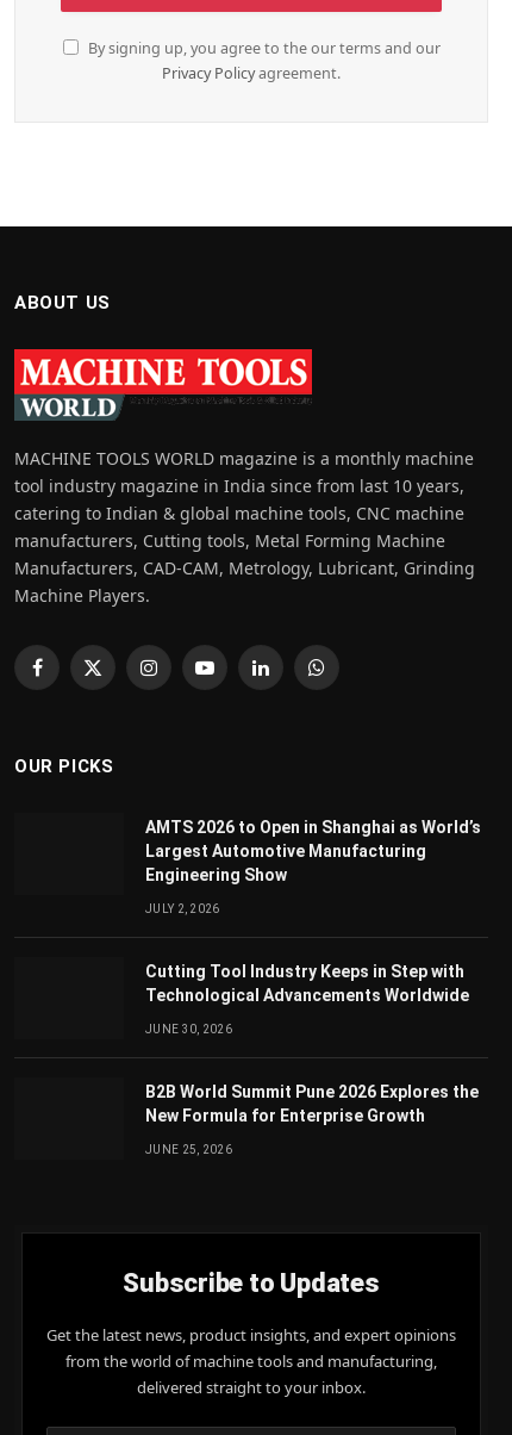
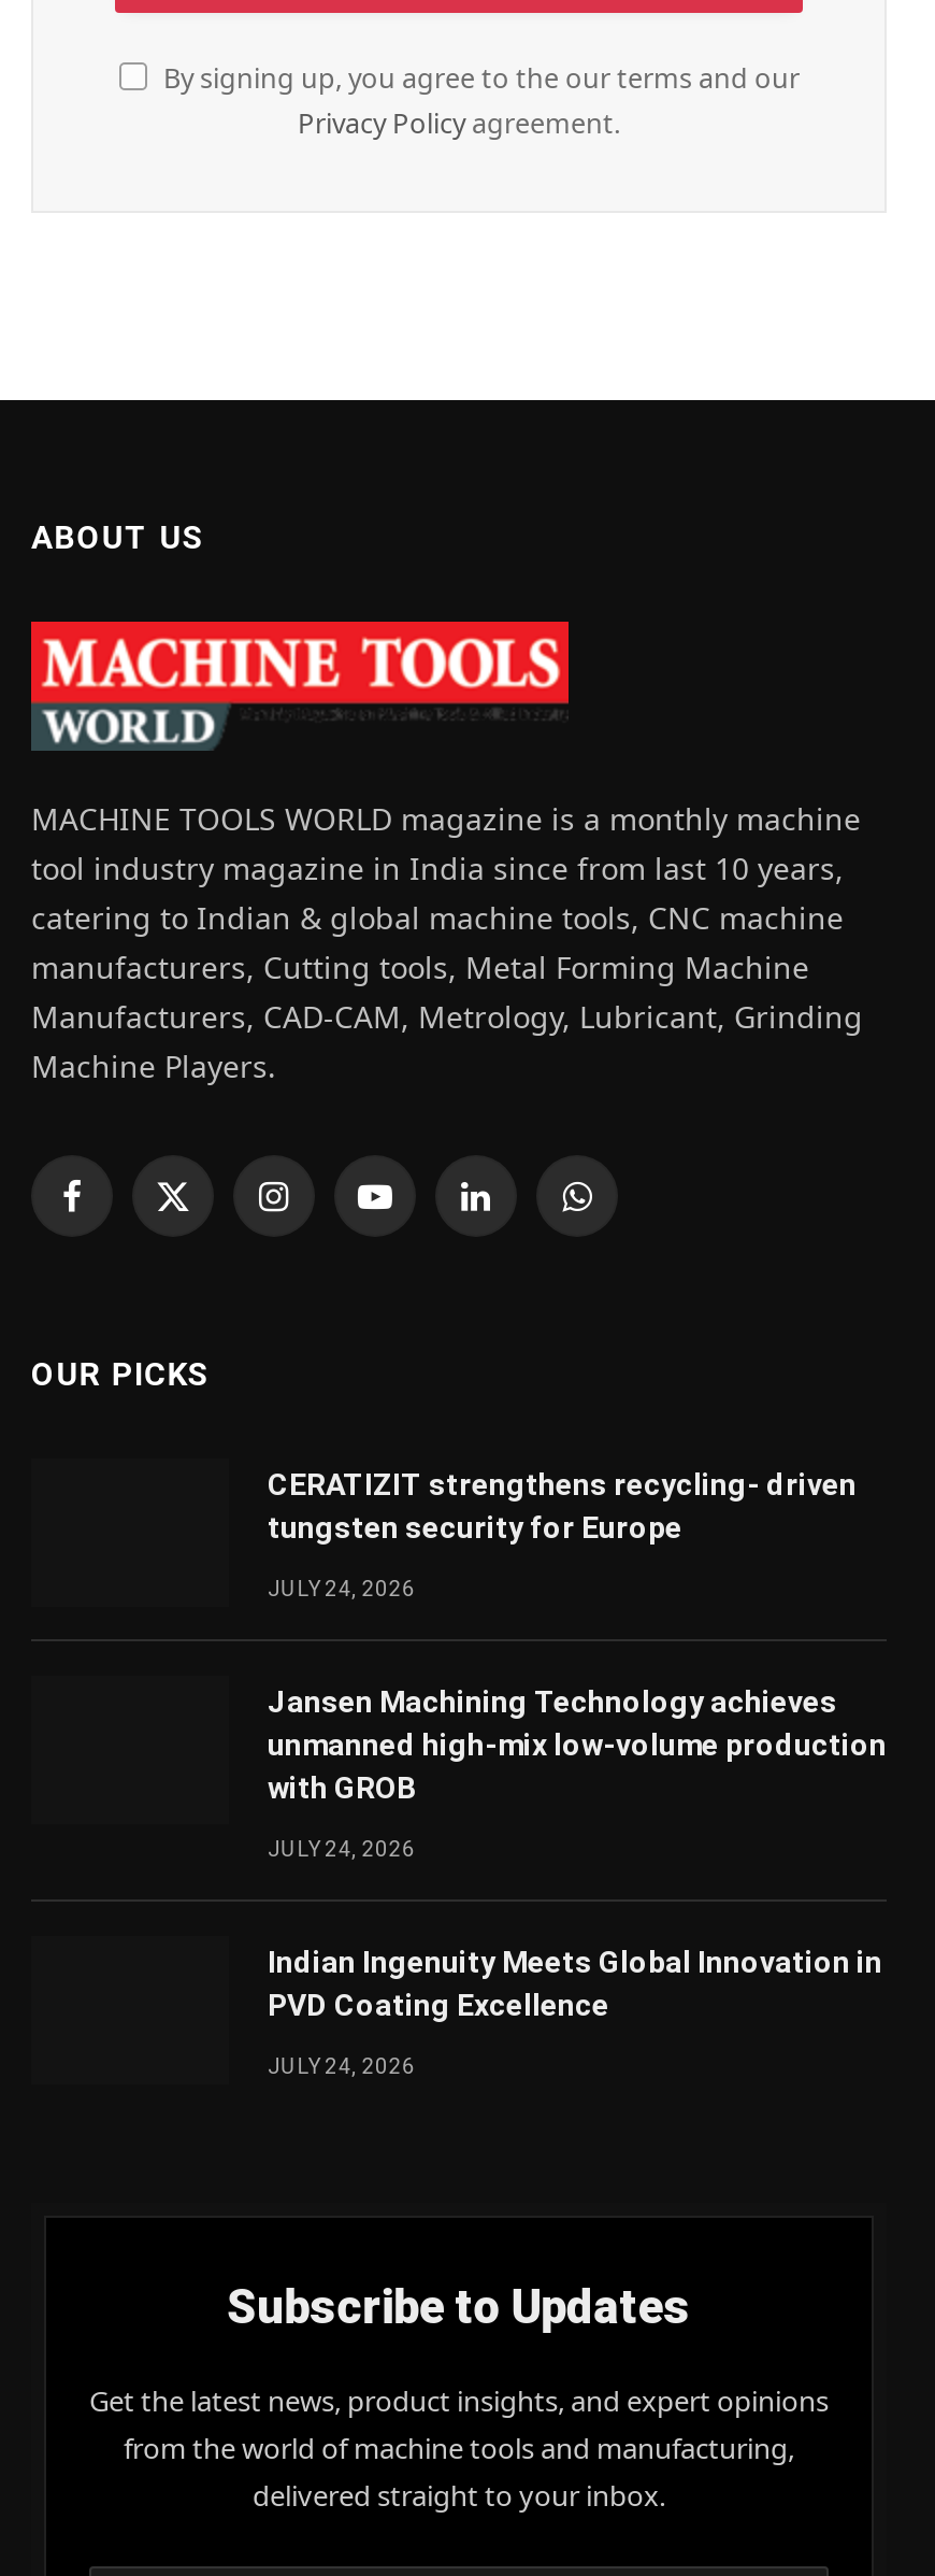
- AMTS 2026 to Open in Shanghai as World’s
- Largest Automotive Manufacturing
- Engineering Show
+ CERATIZIT strengthens recycling- driven
+ tungsten security for Europe

- JULY 2, 2026
+ JULY 24, 2026

- Cutting Tool Industry Keeps in Step with
- Technological Advancements Worldwide
+ Jansen Machining Technology achieves
+ unmanned high-mix low-volume production
+ with GROB

- JUNE 30, 2026
+ JULY 24, 2026

- B2B World Summit Pune 2026 Explores the
- New Formula for Enterprise Growth
+ Indian Ingenuity Meets Global Innovation in
+ PVD Coating Excellence

- JUNE 25, 2026
+ JULY 24, 2026
